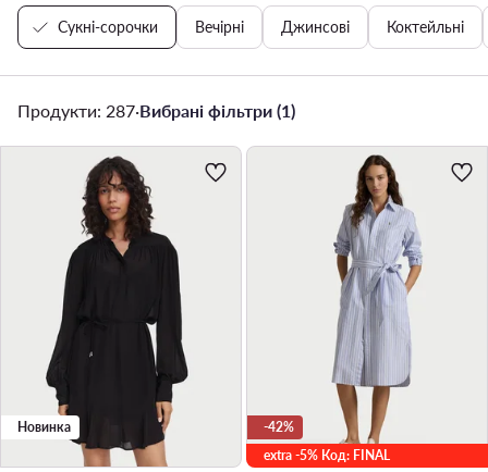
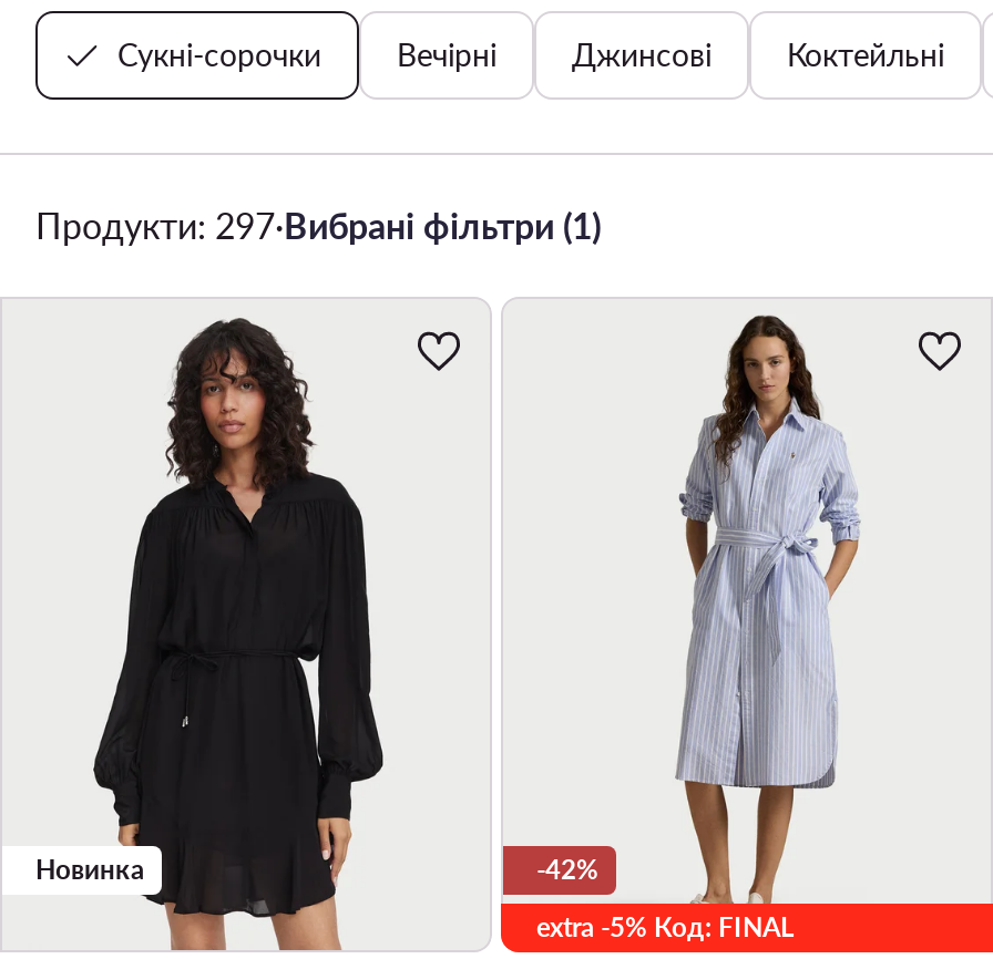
- Продукти: 287·Вибрані фільтри (1)
+ Продукти: 297·Вибрані фільтри (1)
